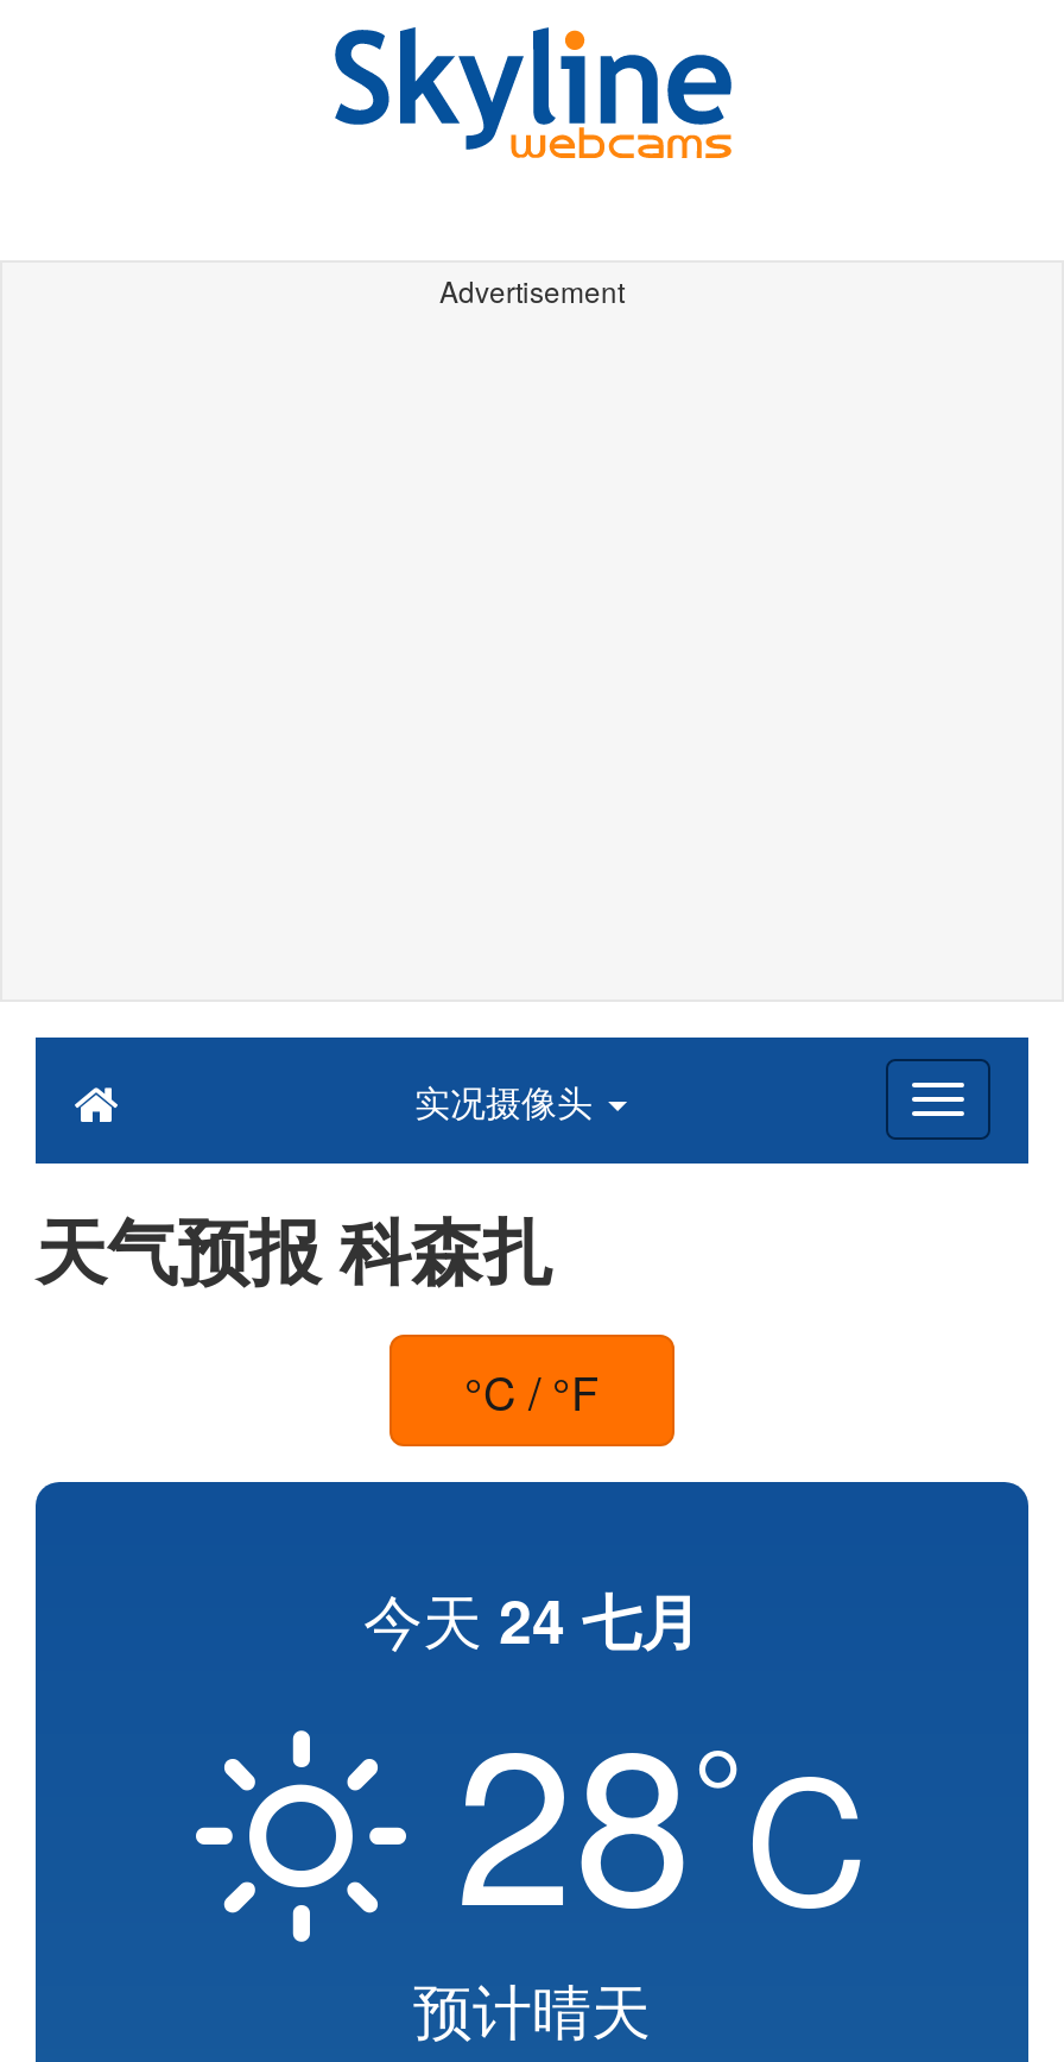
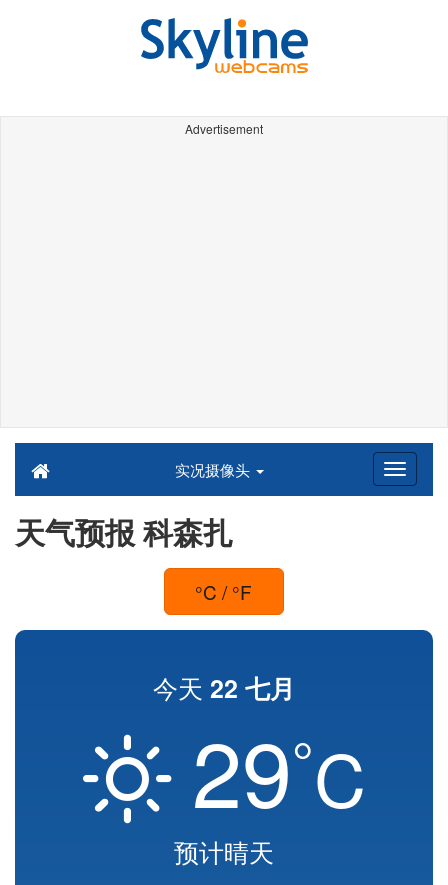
- 今天24 七月
+ 今天22 七月

- 28°C
+ 29°C
